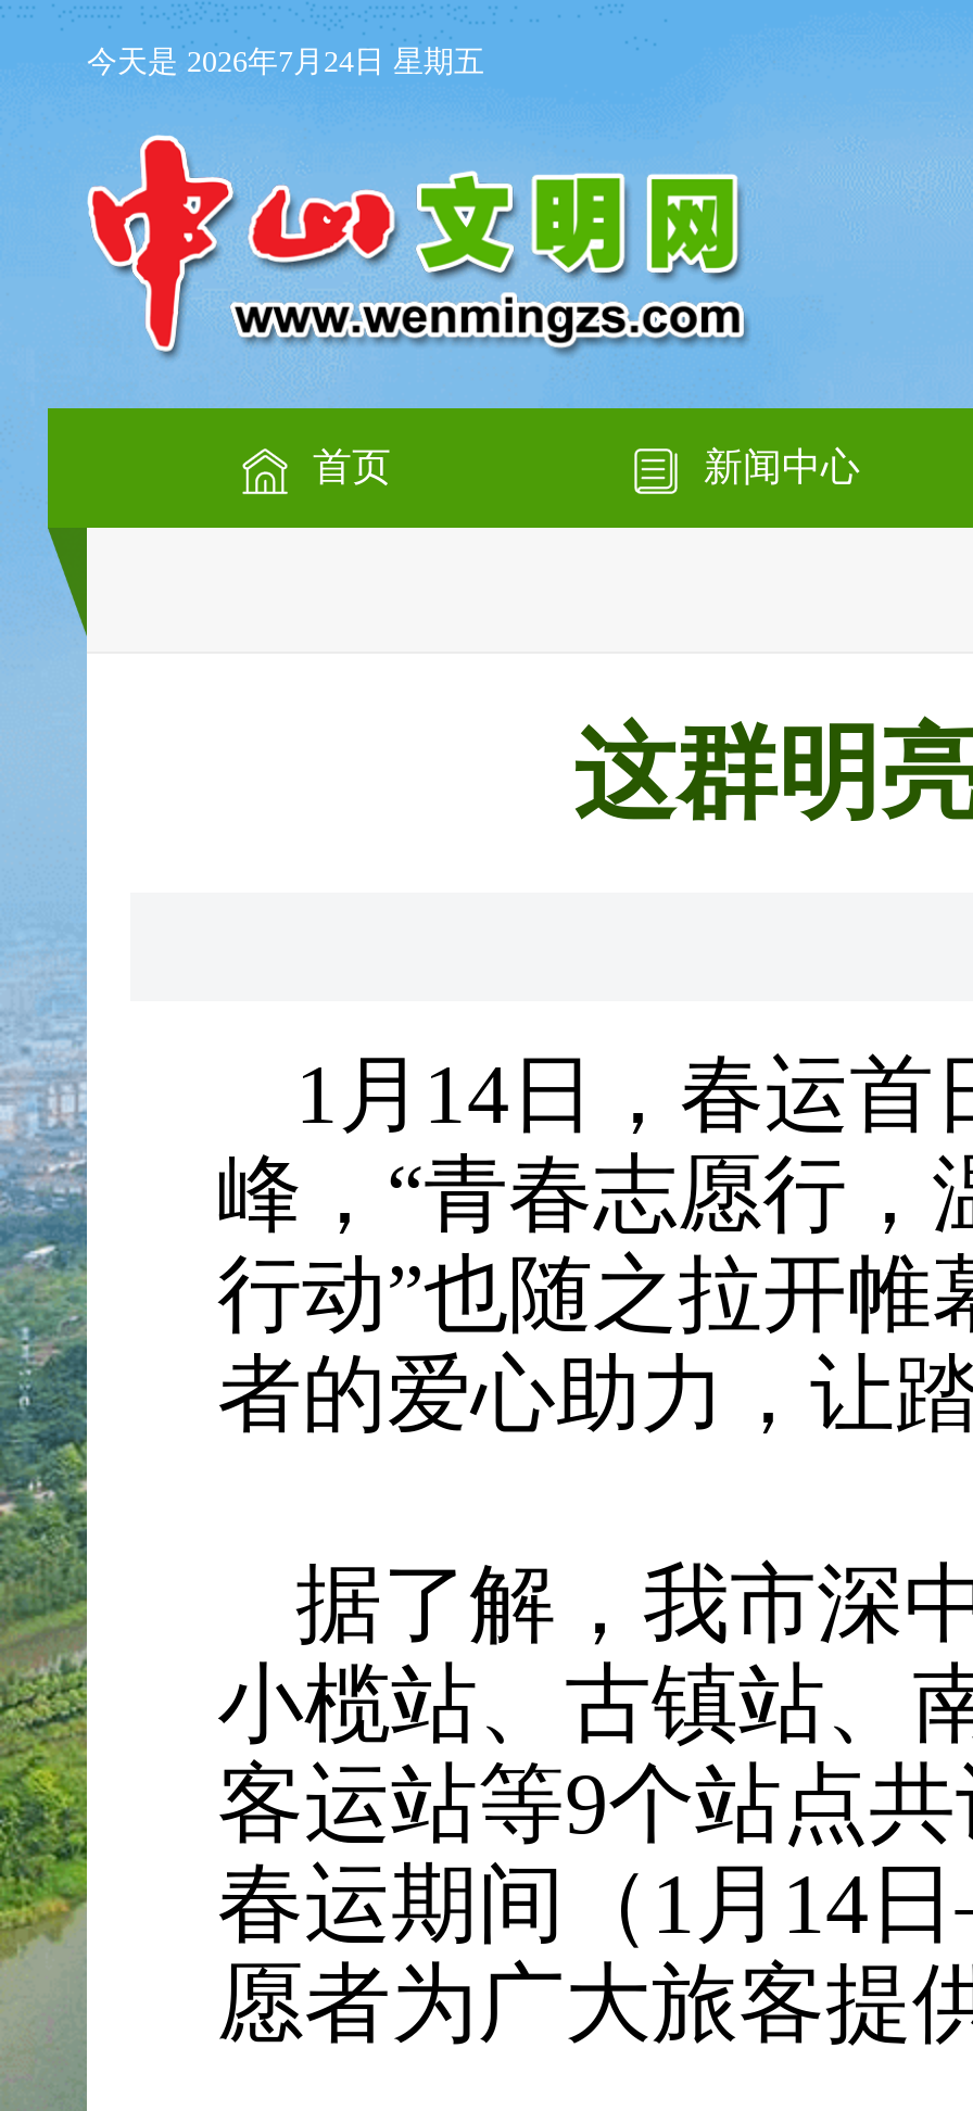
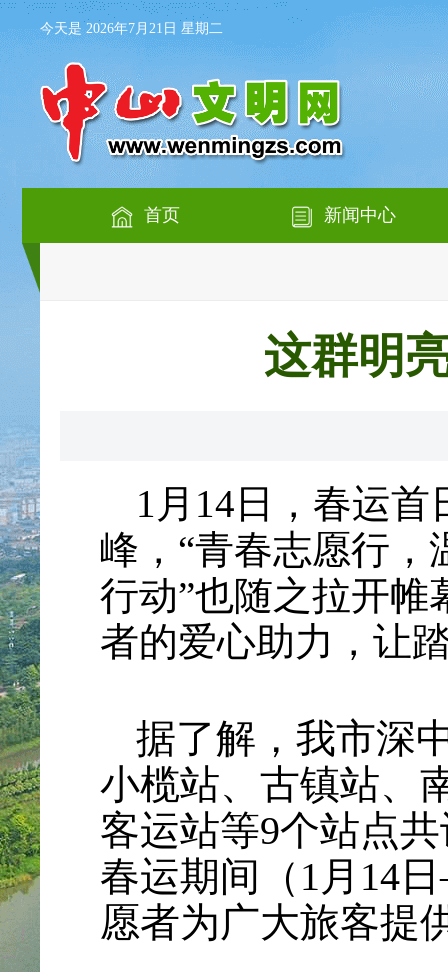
- 今天是 2026年7月24日 星期五
+ 今天是 2026年7月21日 星期二
